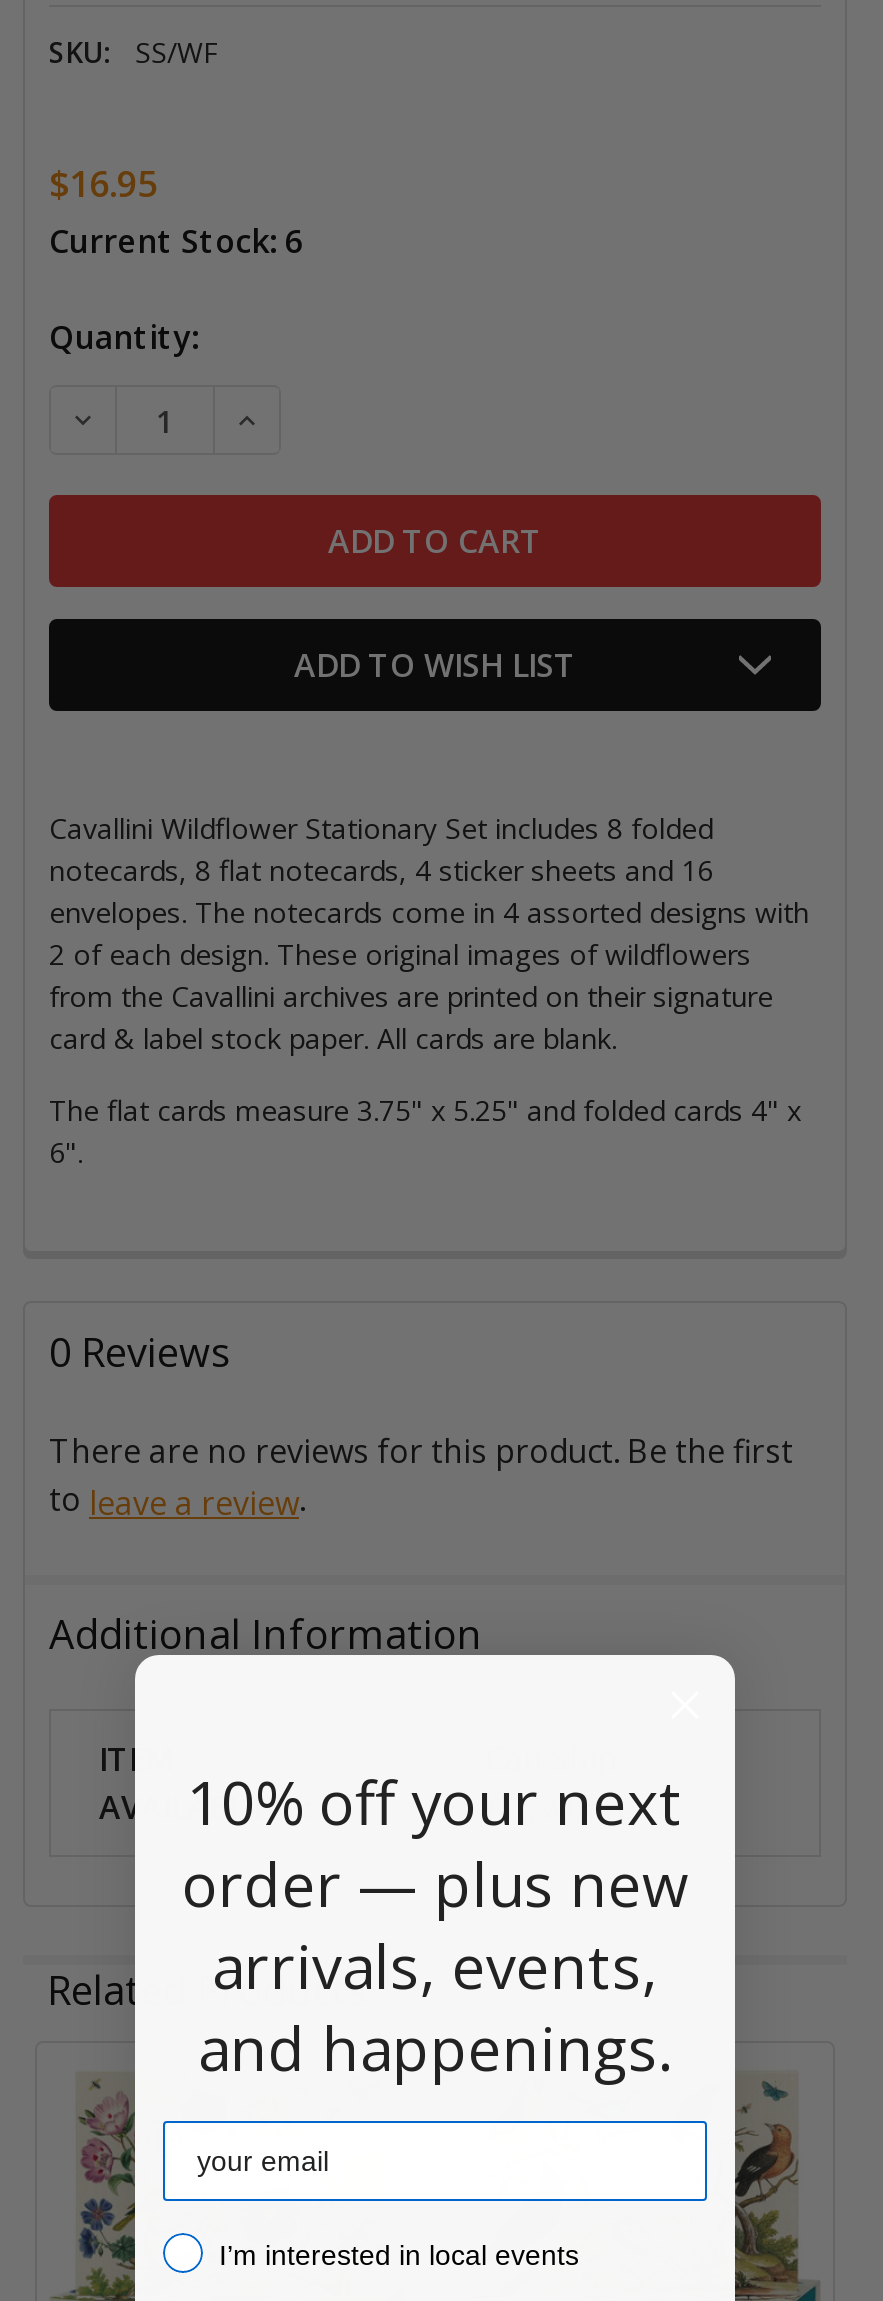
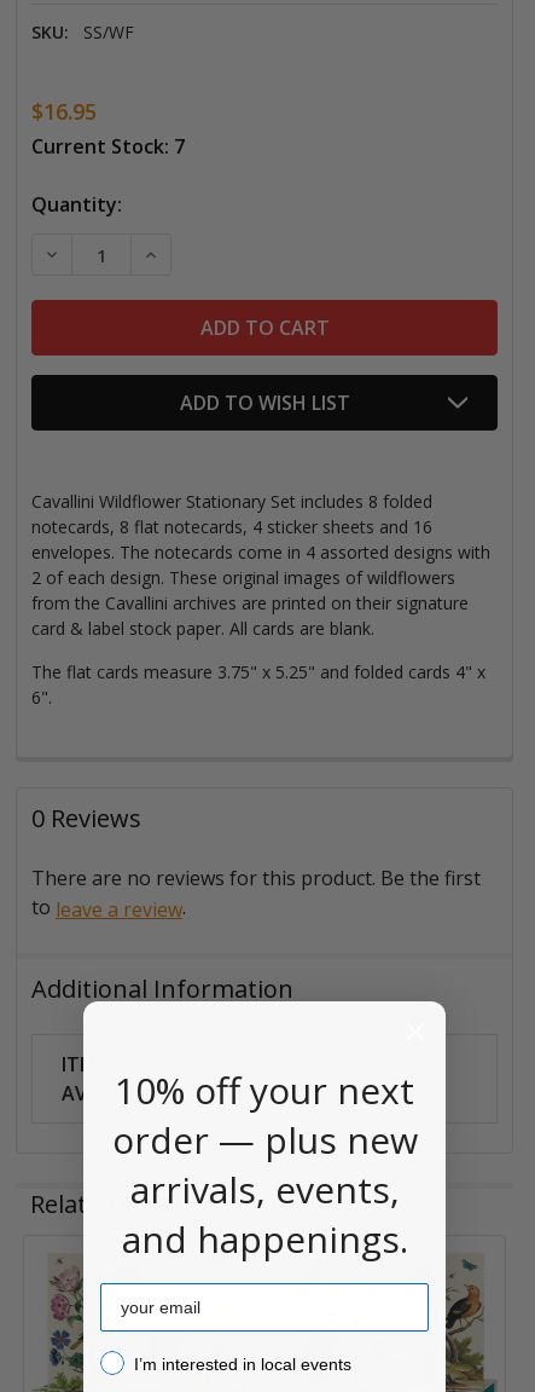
- Current Stock: 6
+ Current Stock: 7
